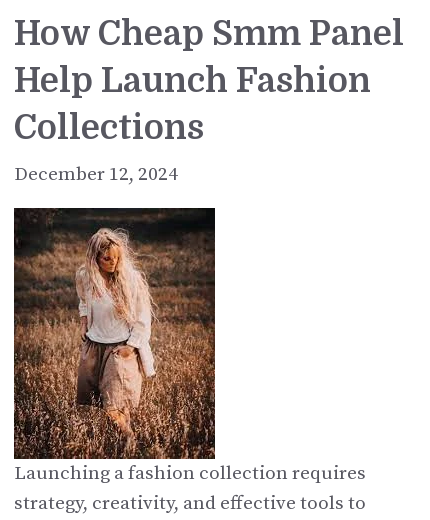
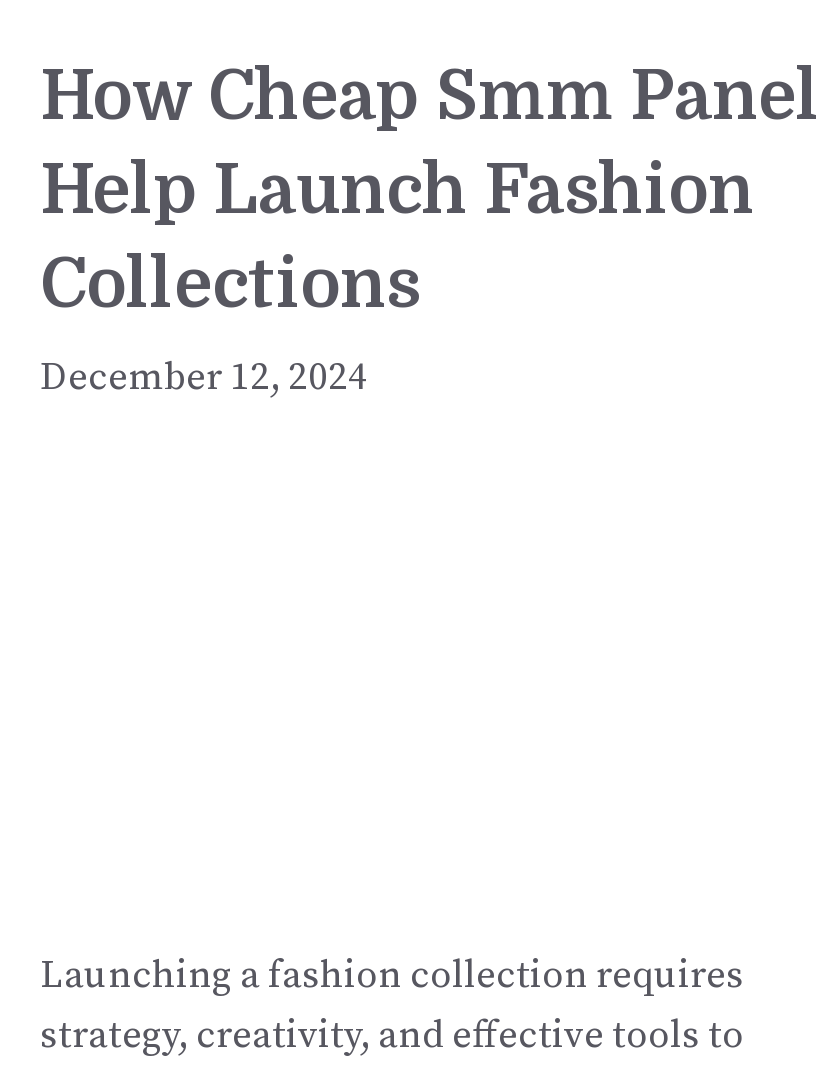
- [image]
